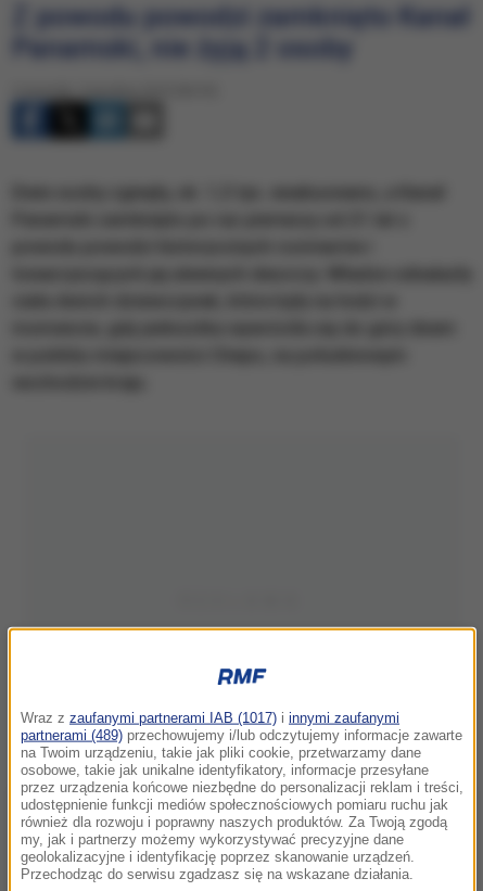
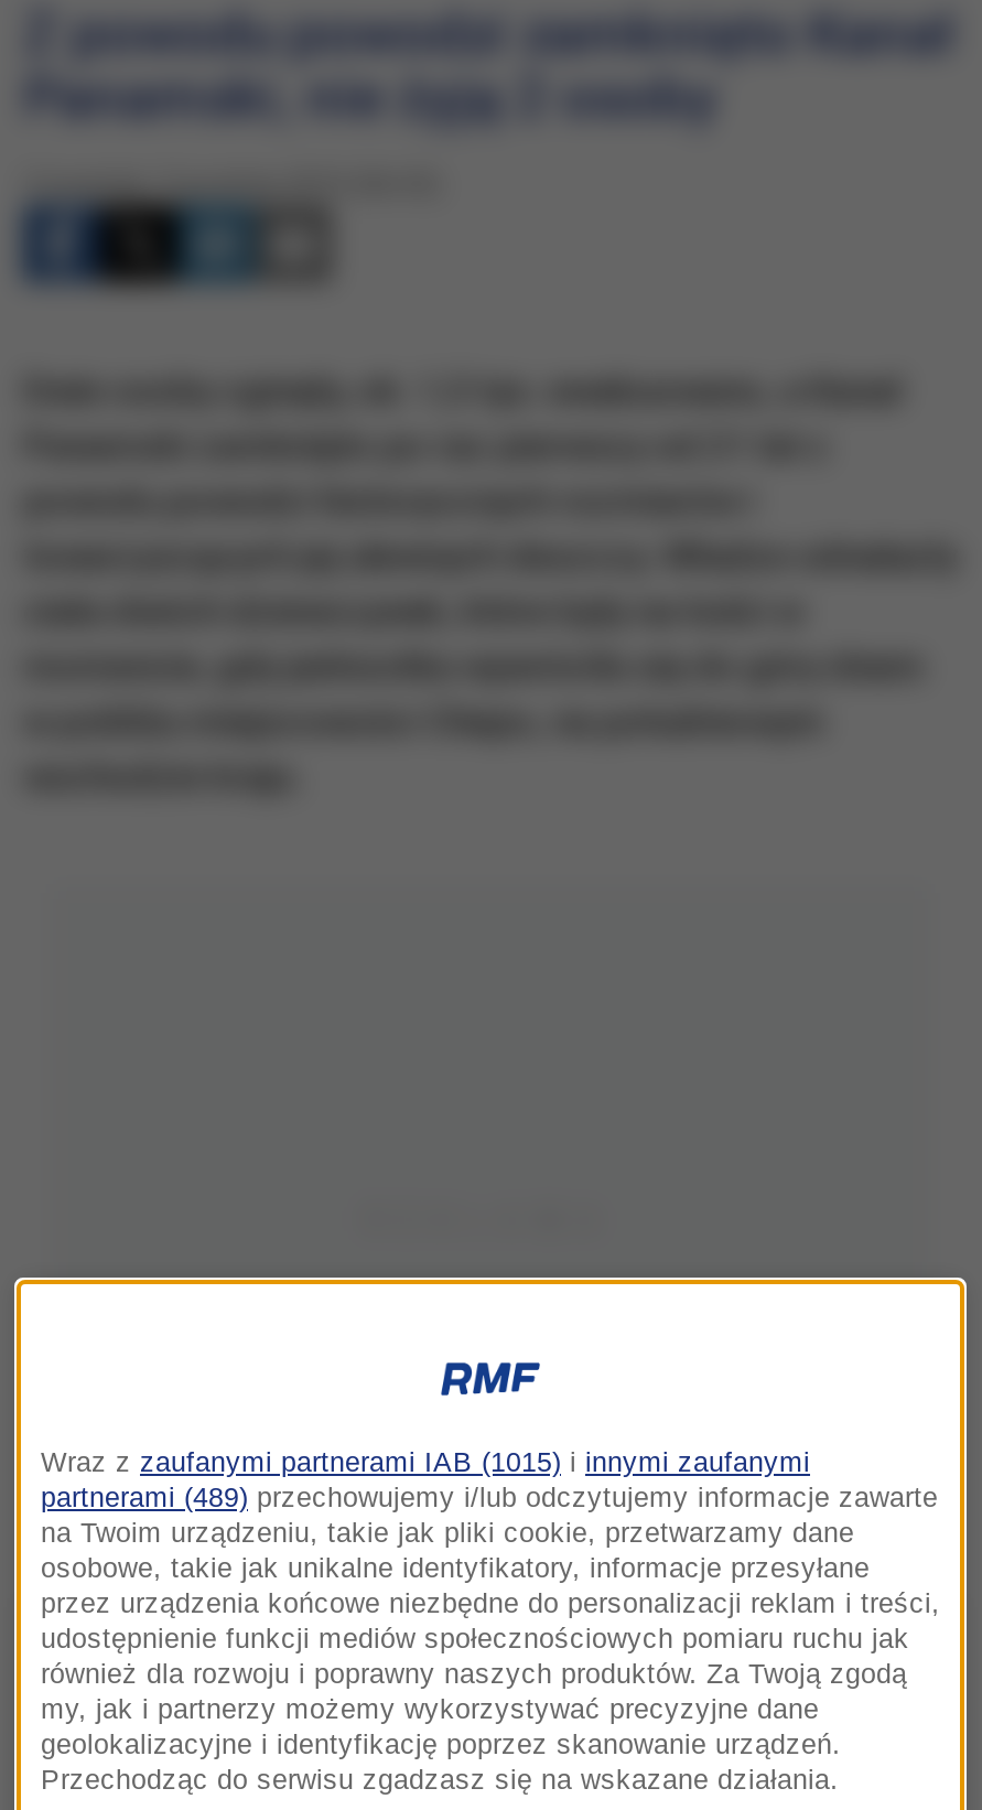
- Wraz z zaufanymi partnerami IAB (1017) i innymi zaufanymi
+ Wraz z zaufanymi partnerami IAB (1015) i innymi zaufanymi
